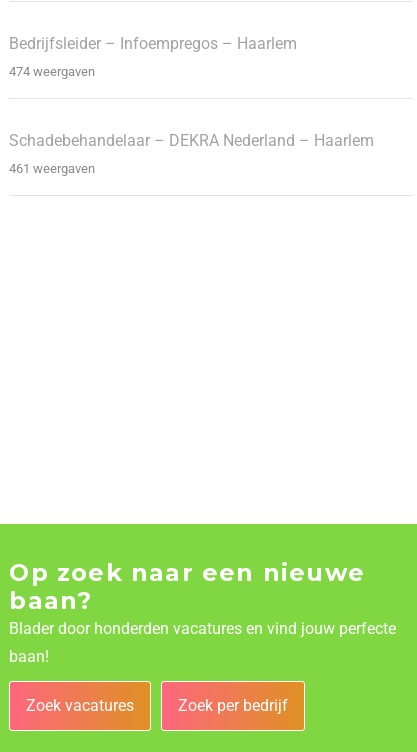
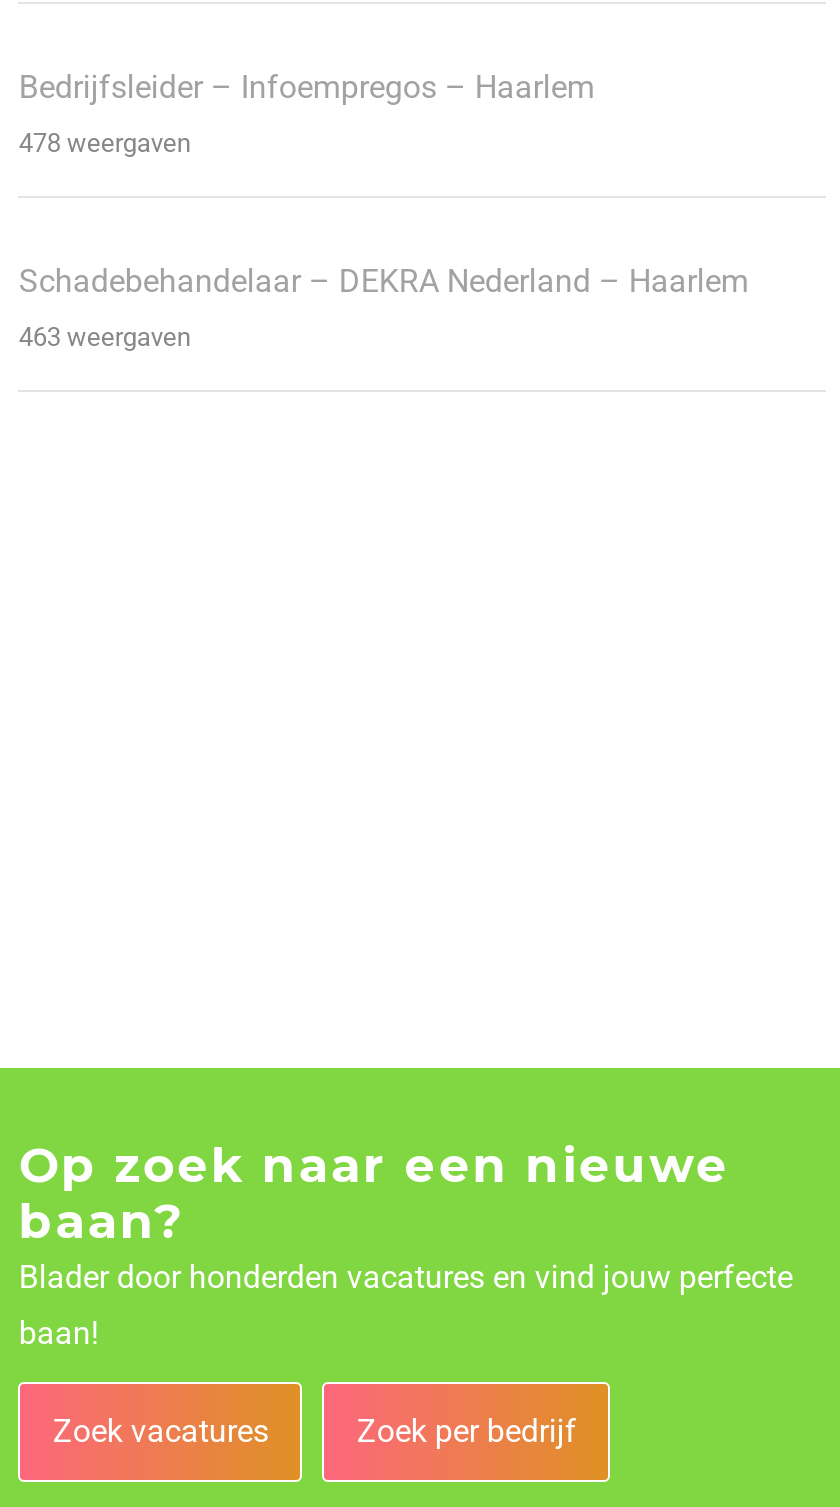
- 474 weergaven
+ 478 weergaven

- 461 weergaven
+ 463 weergaven
